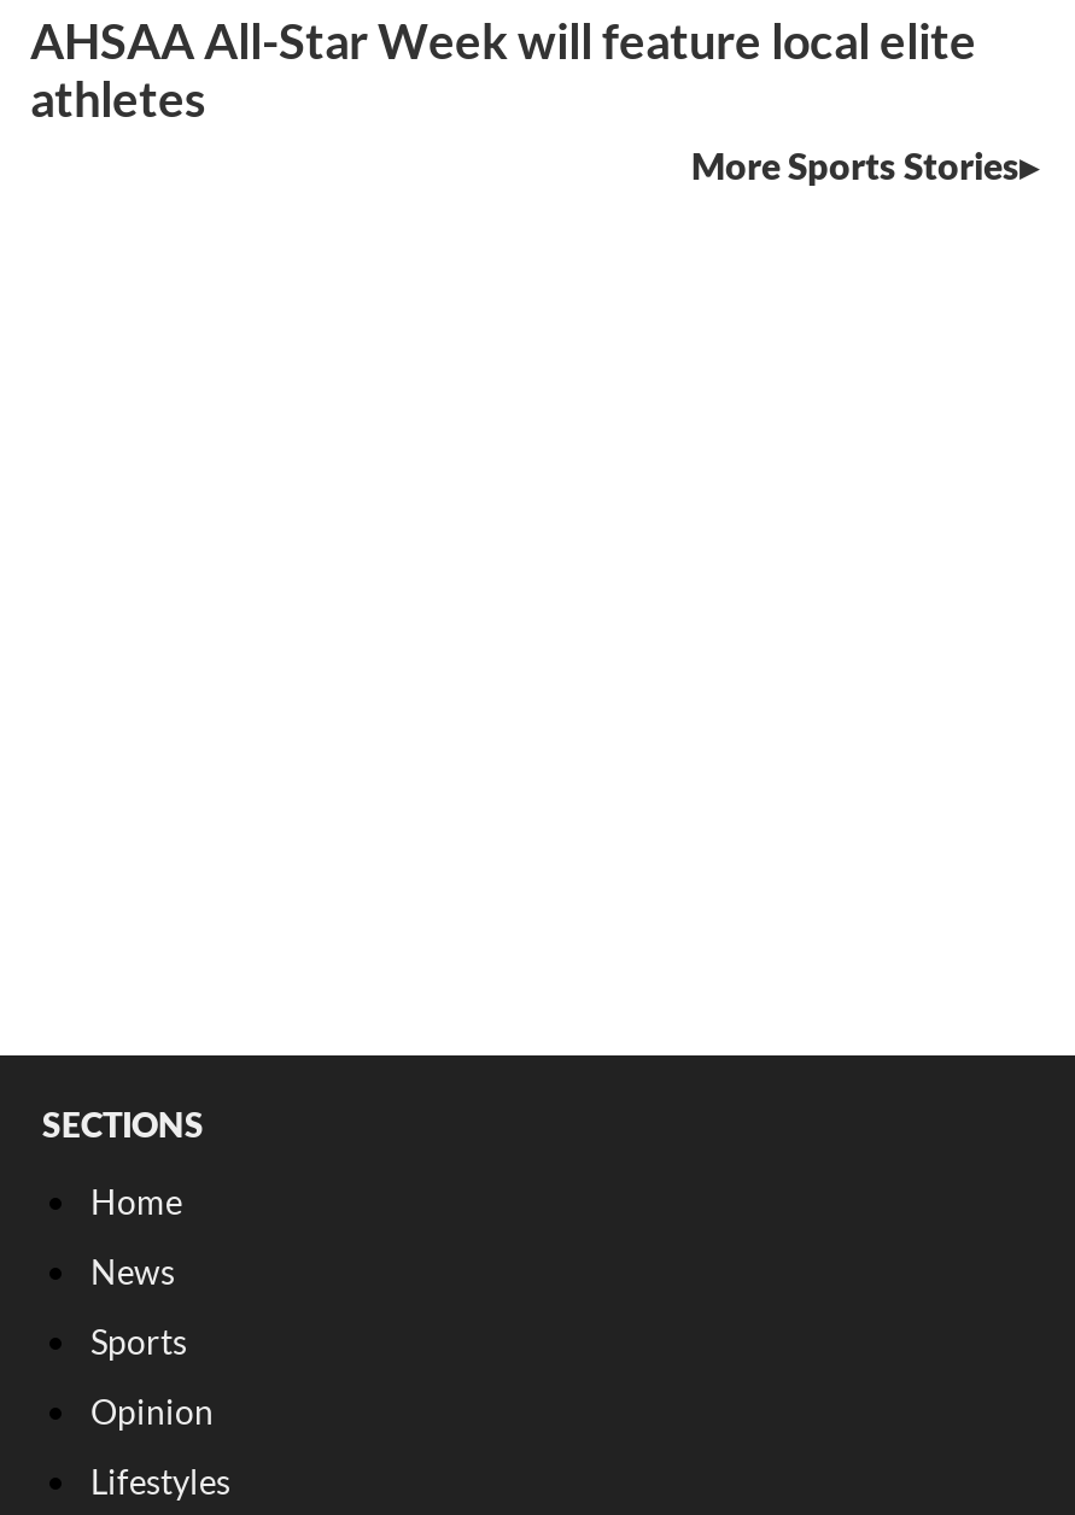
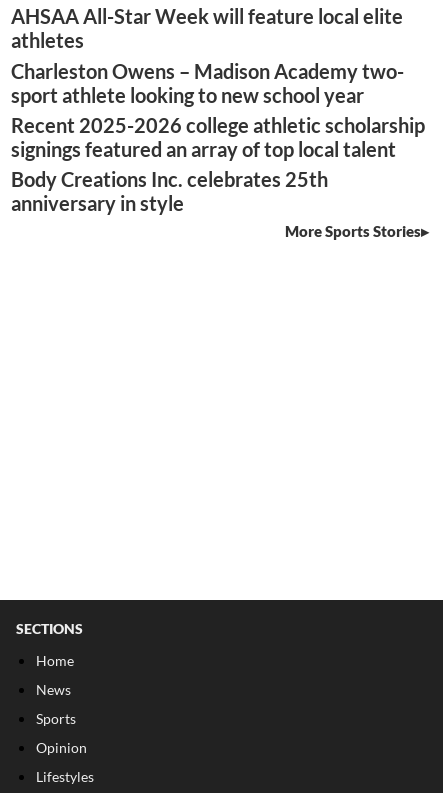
+ Charleston Owens – Madison Academy two-
+ sport athlete looking to new school year
+ Recent 2025-2026 college athletic scholarship
+ signings featured an array of top local talent
+ Body Creations Inc. celebrates 25th
+ anniversary in style
